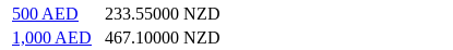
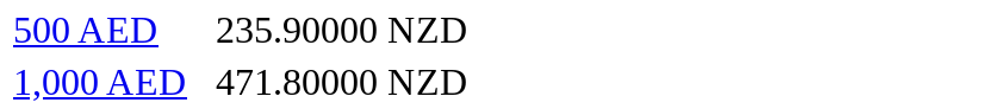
- 500 AED 233.55000 NZD
+ 500 AED 235.90000 NZD

- 1,000 AED 467.10000 NZD
+ 1,000 AED 471.80000 NZD
